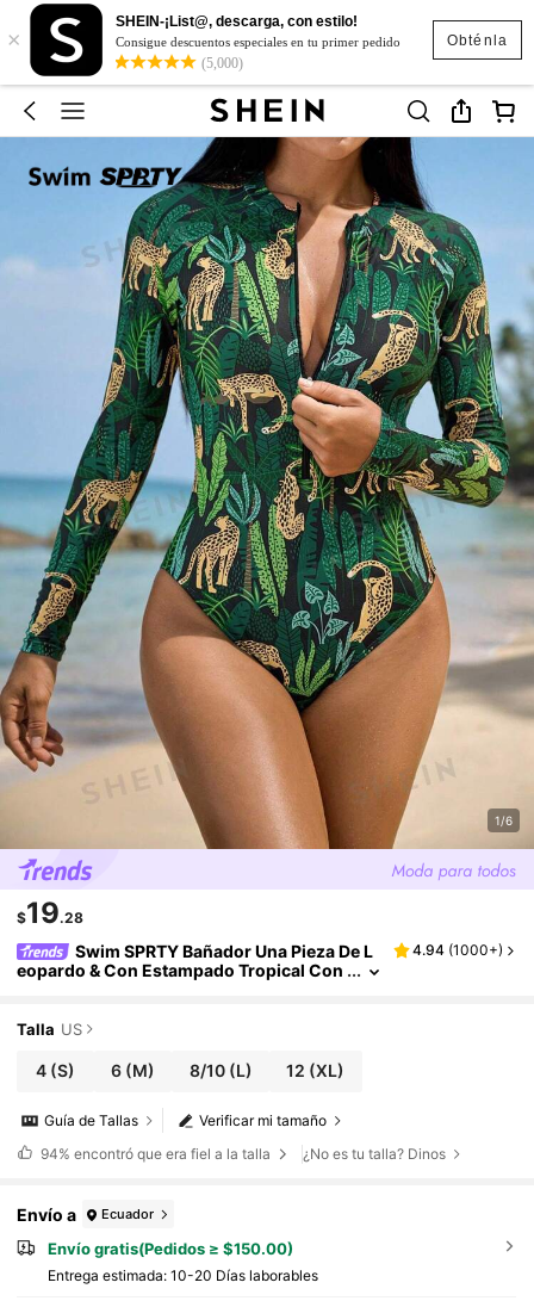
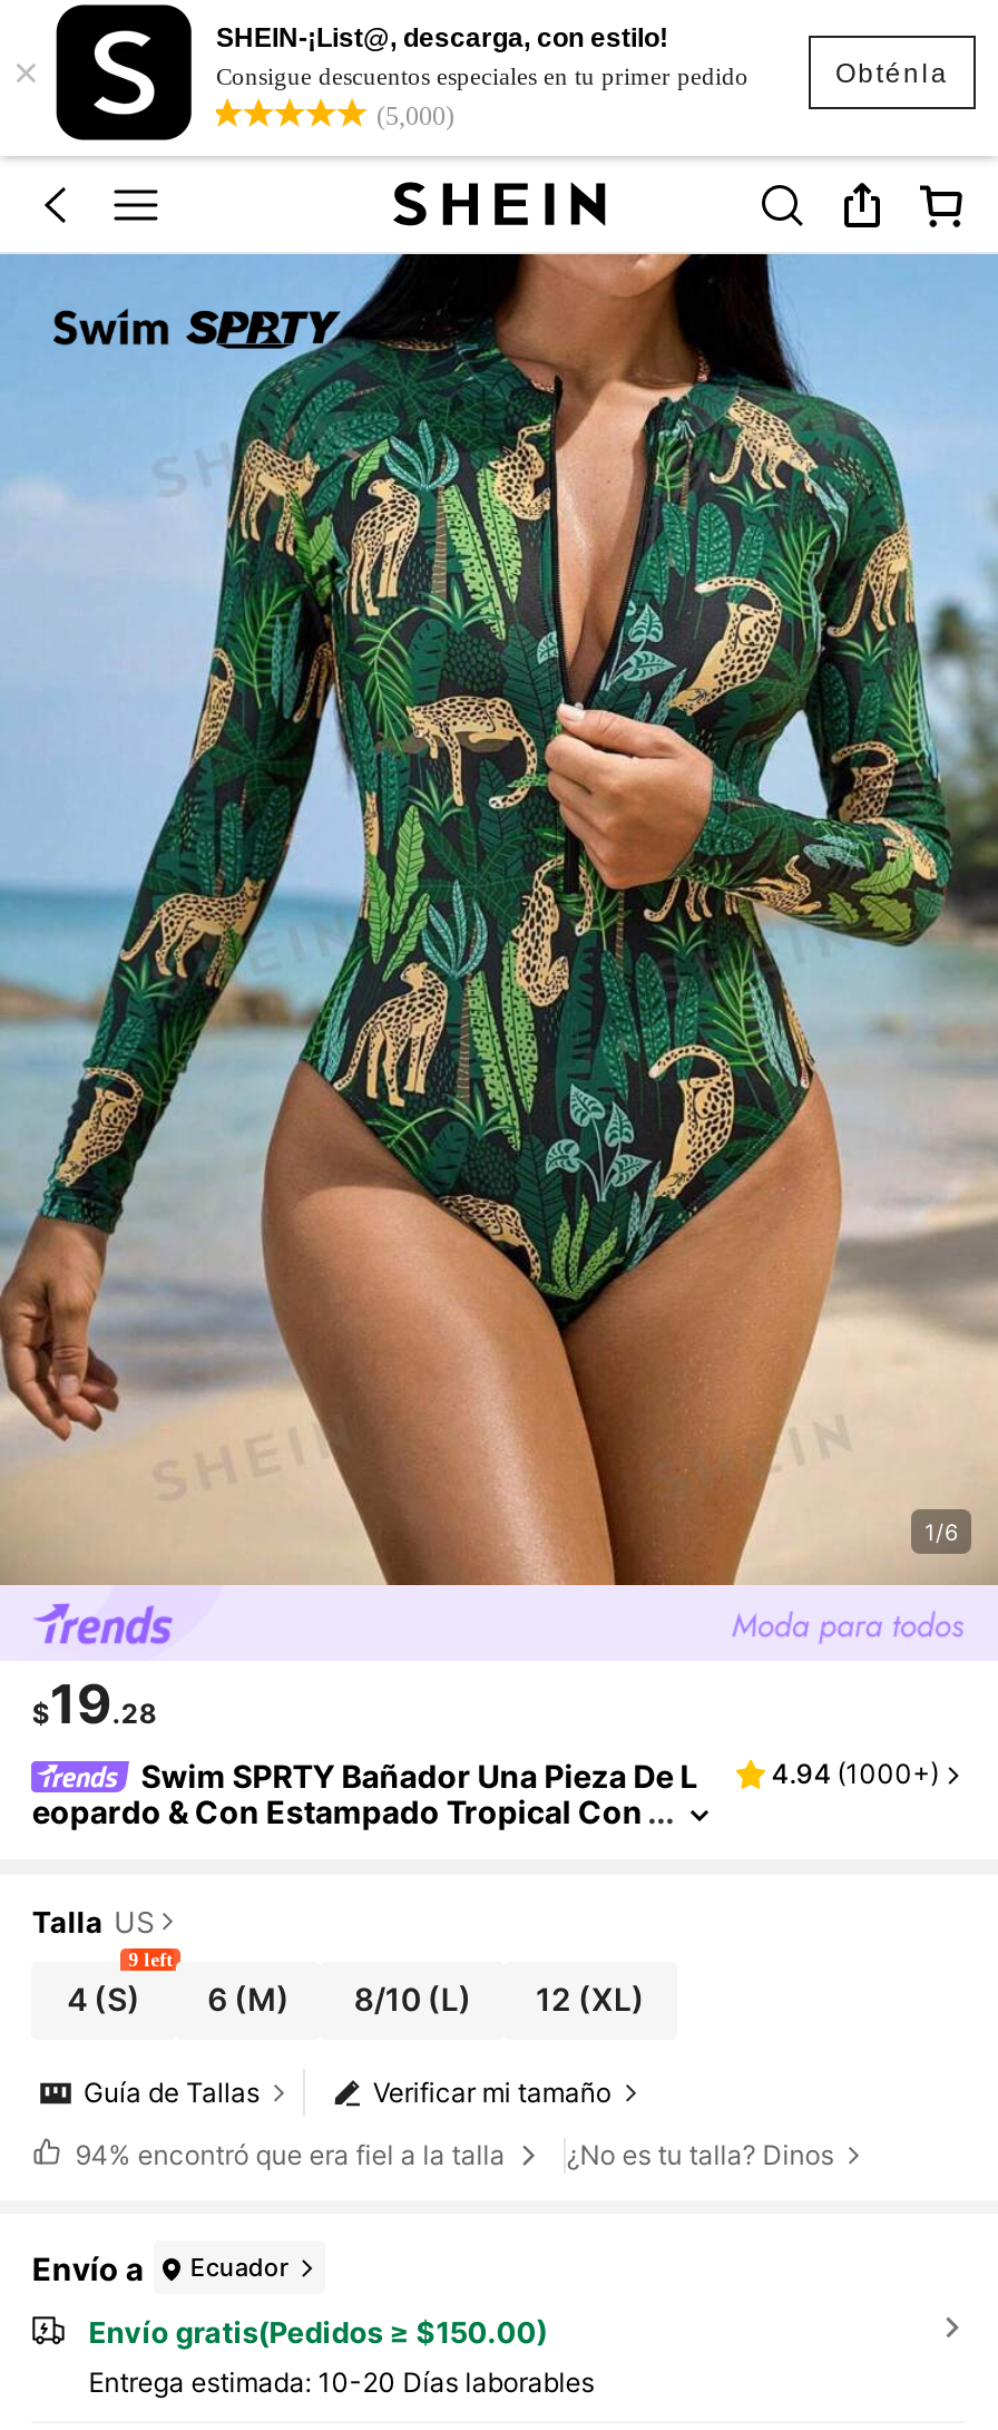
+ 9 left
